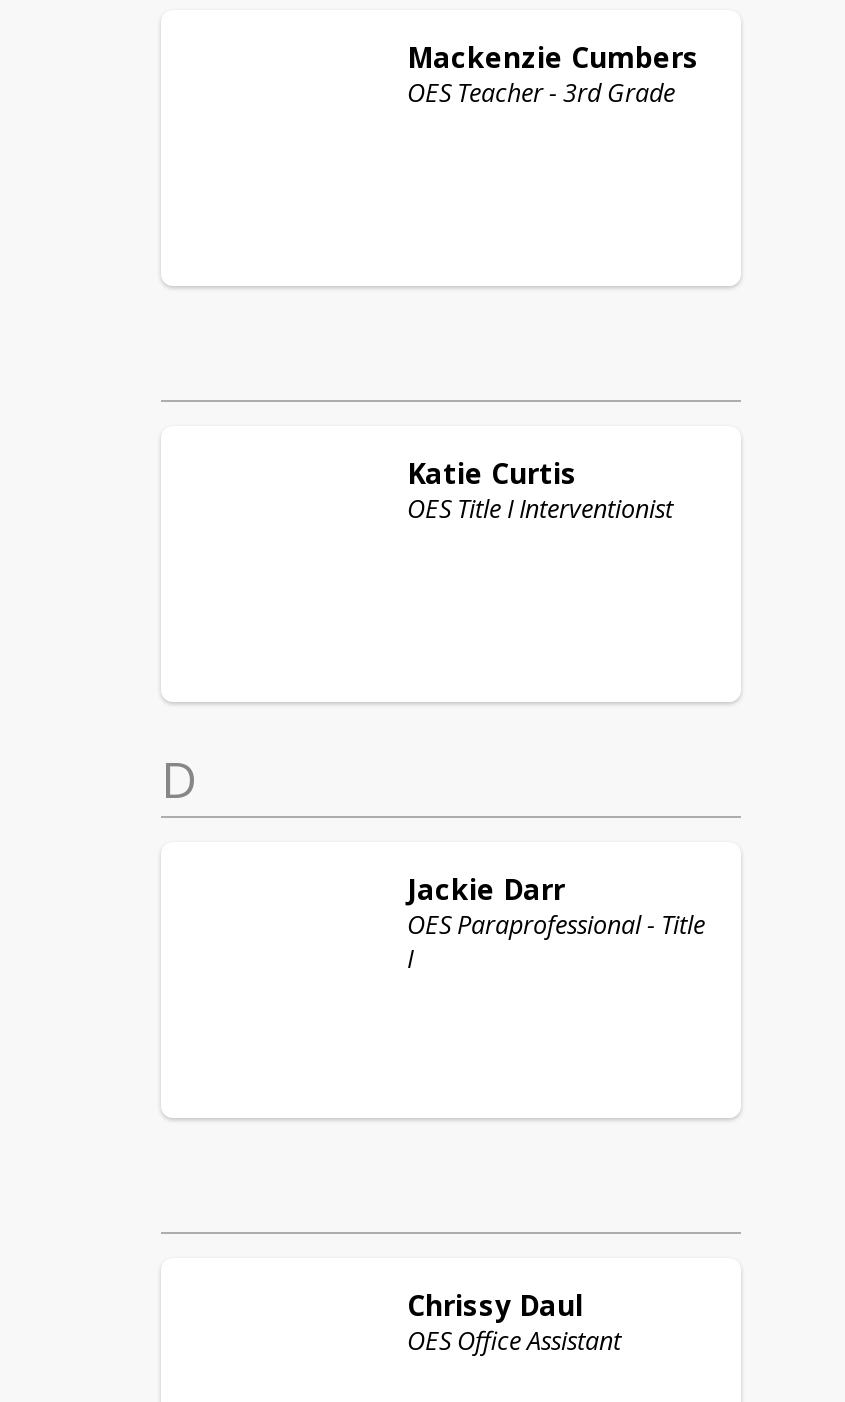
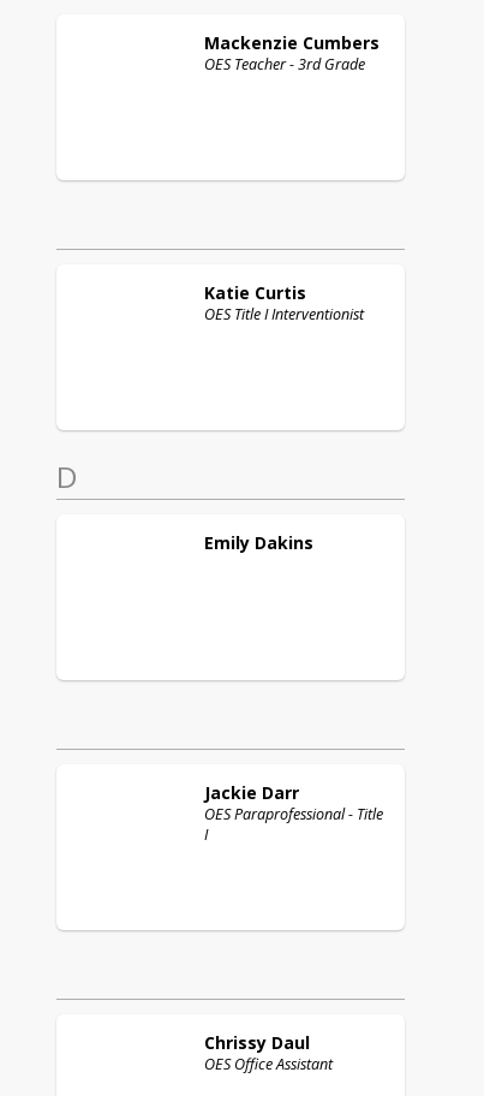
+ Emily Dakins
